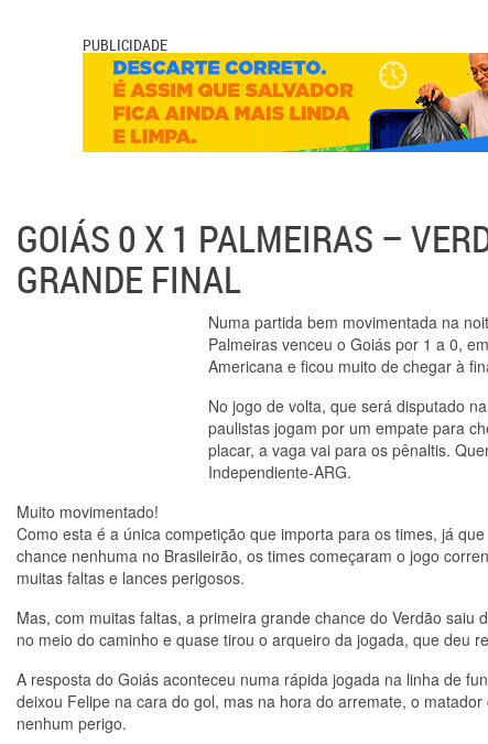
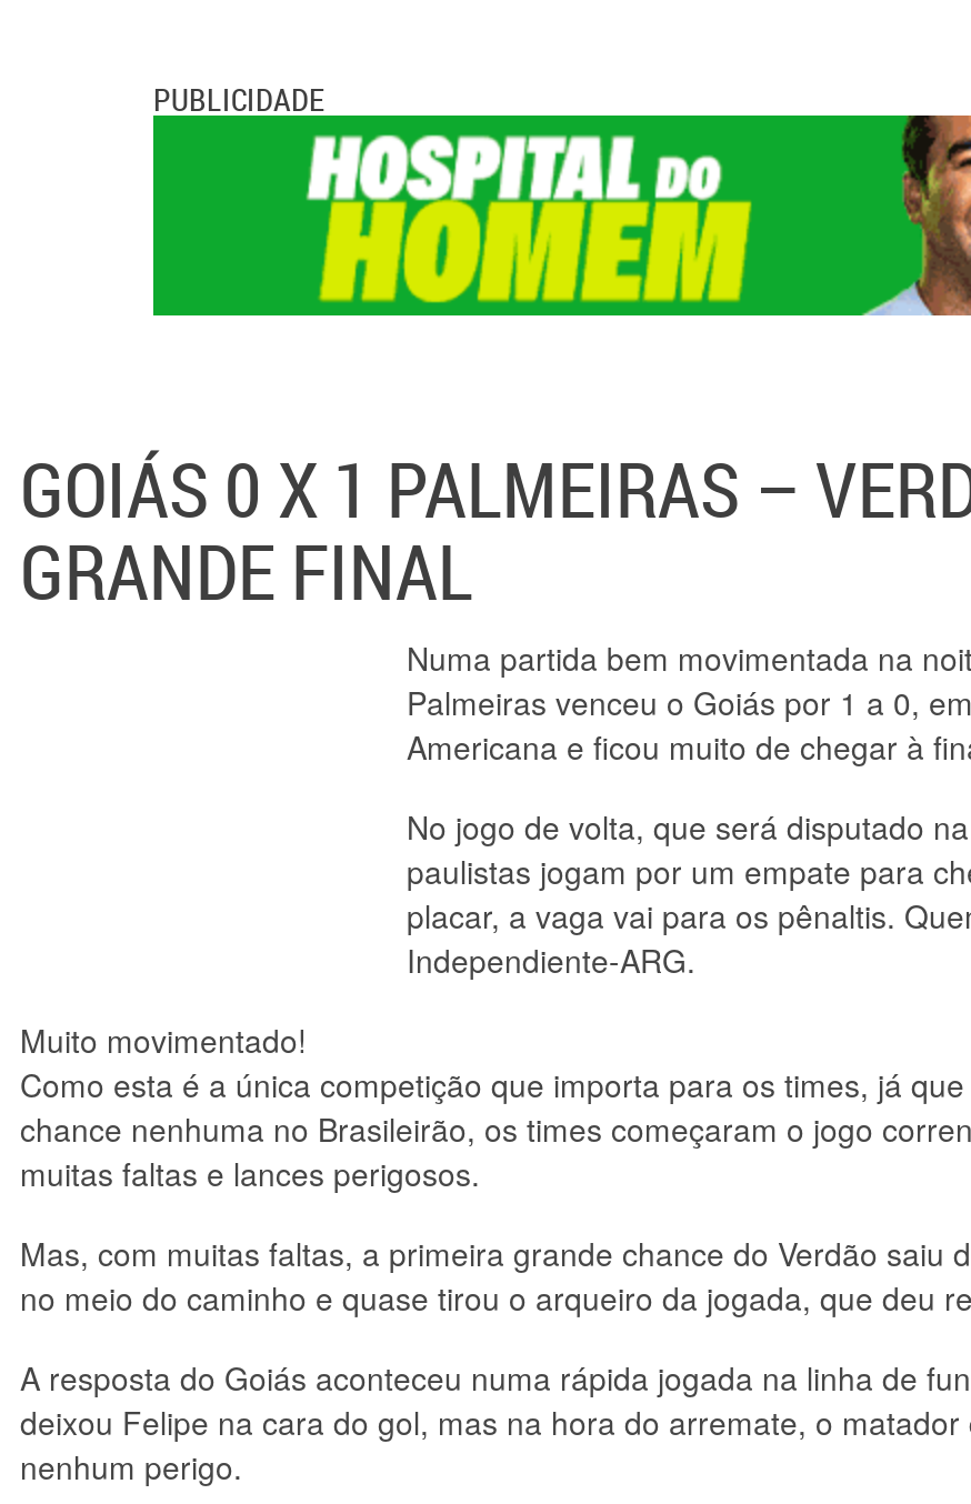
- [image]
+ [image]
